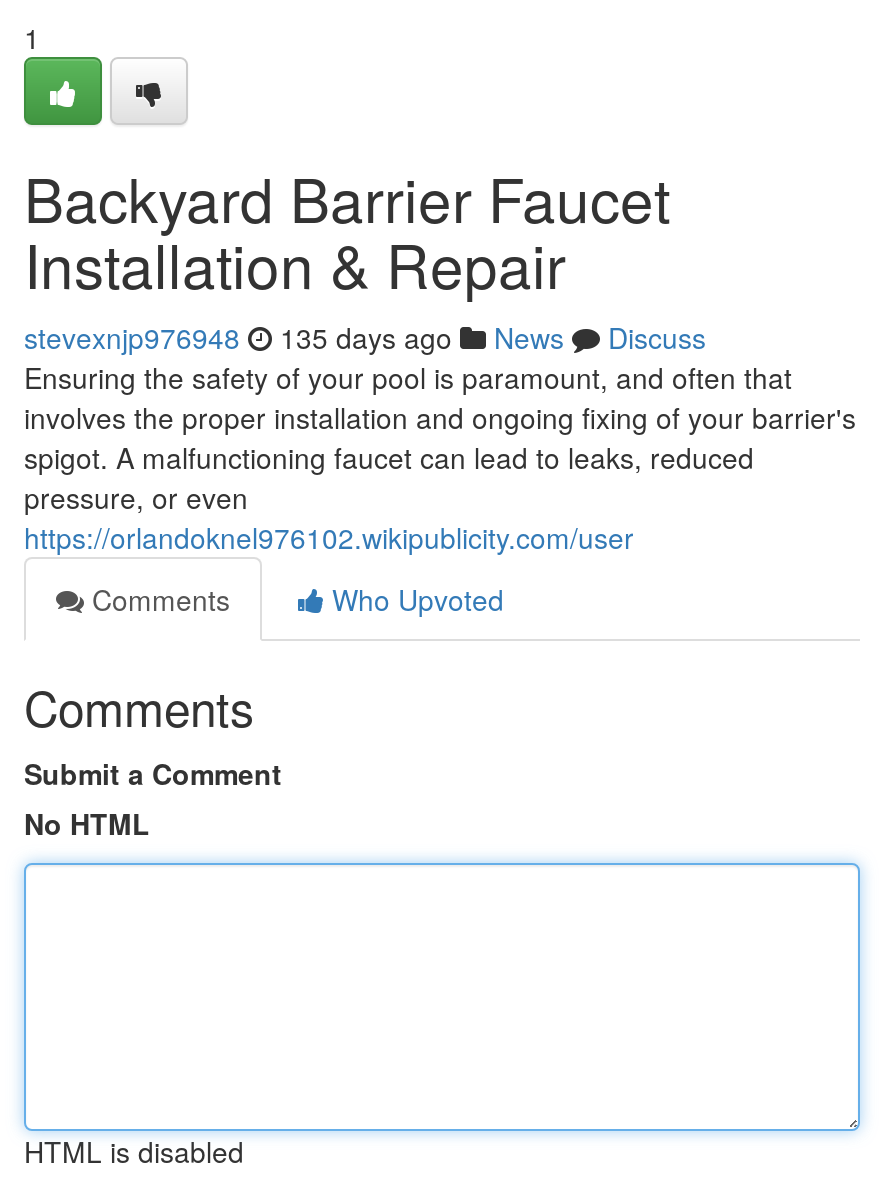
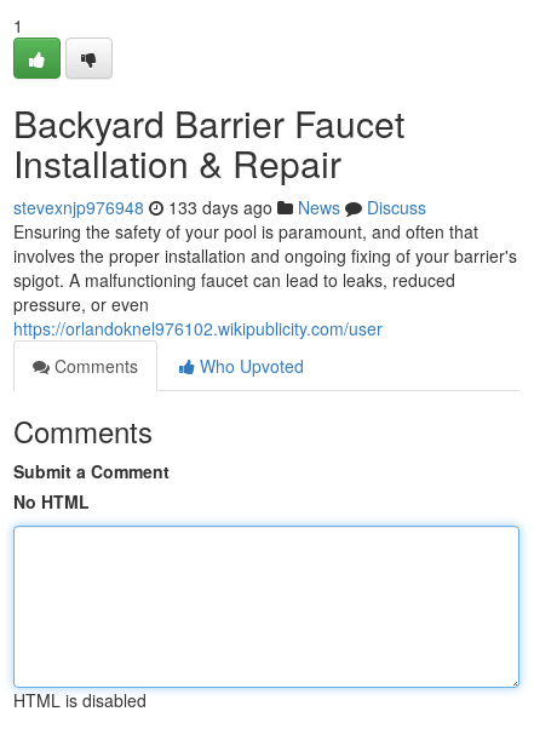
- stevexnjp976948 135 days ago News Discuss
+ stevexnjp976948 133 days ago News Discuss
